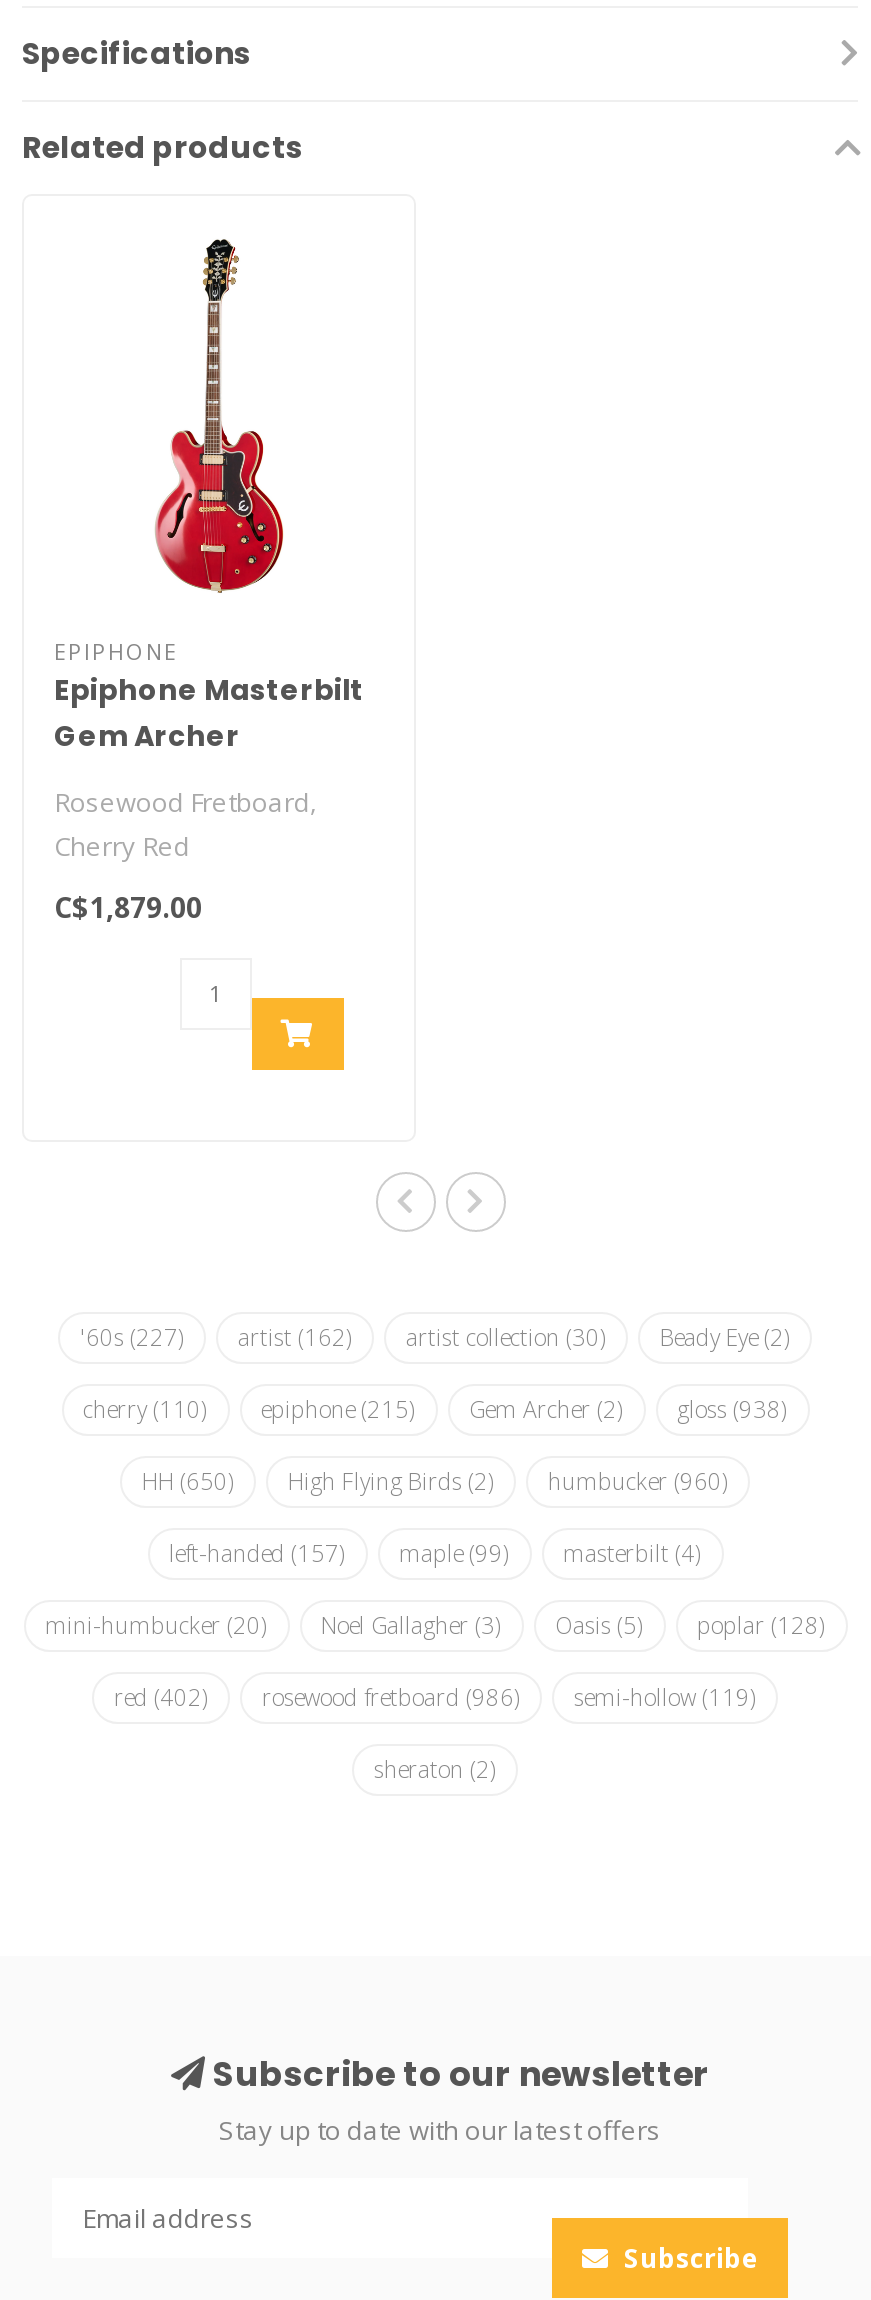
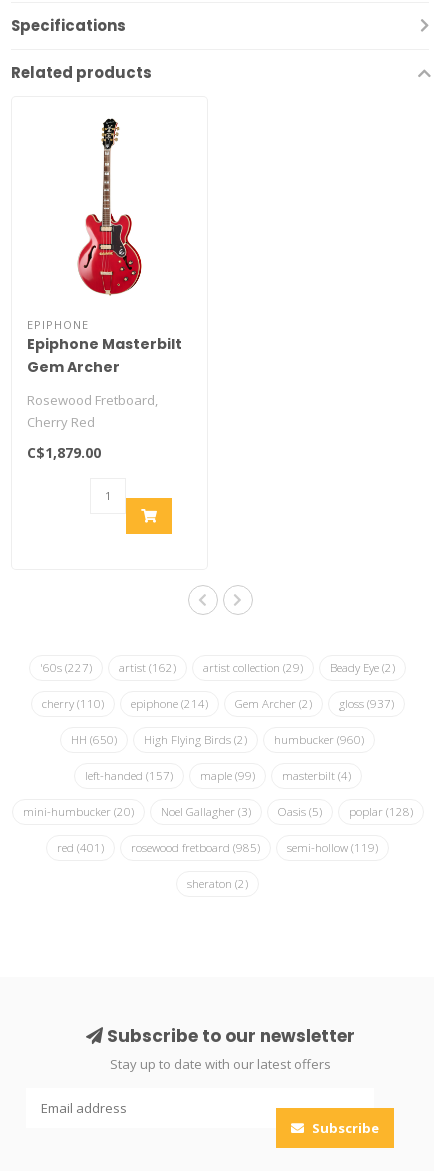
- artist collection (30)
+ artist collection (29)

- epiphone (215)
+ epiphone (214)

- gloss (938)
+ gloss (937)

- red (402)
+ red (401)

- rosewood fretboard (986)
+ rosewood fretboard (985)
